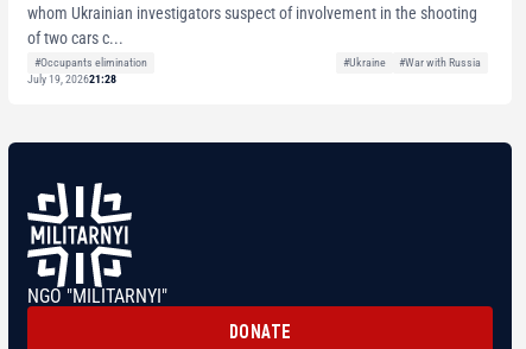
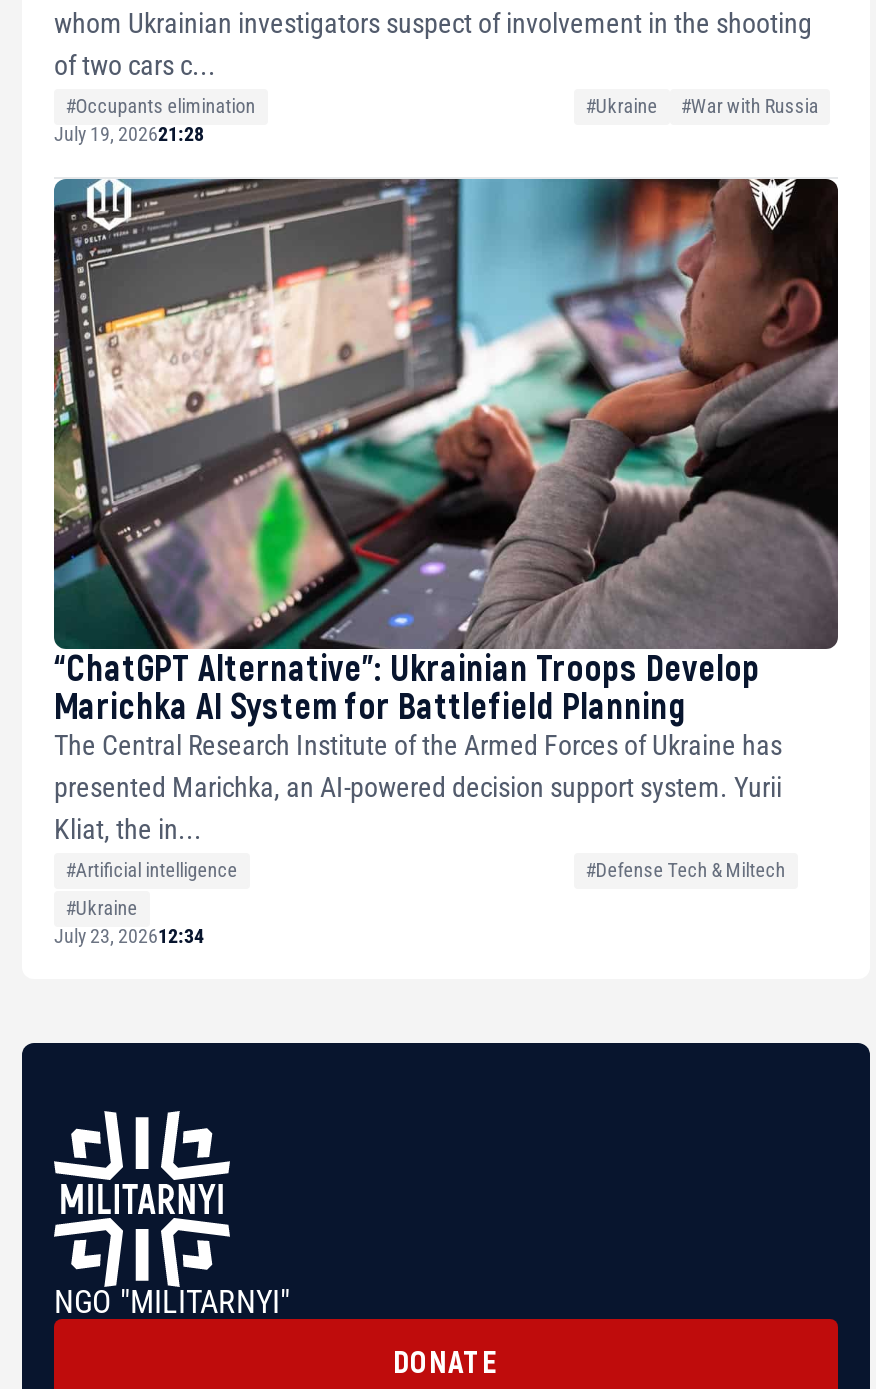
+ [image]
+ “ChatGPT Alternative”: Ukrainian Troops Develop
+ Marichka AI System for Battlefield Planning
+ The Central Research Institute of the Armed Forces of Ukraine has
+ presented Marichka, an AI-powered decision support system. Yurii
+ Kliat, the in...
+ #Artificial intelligence
+ #Defense Tech & Miltech
+ #Ukraine
+ July 23, 202612:34
